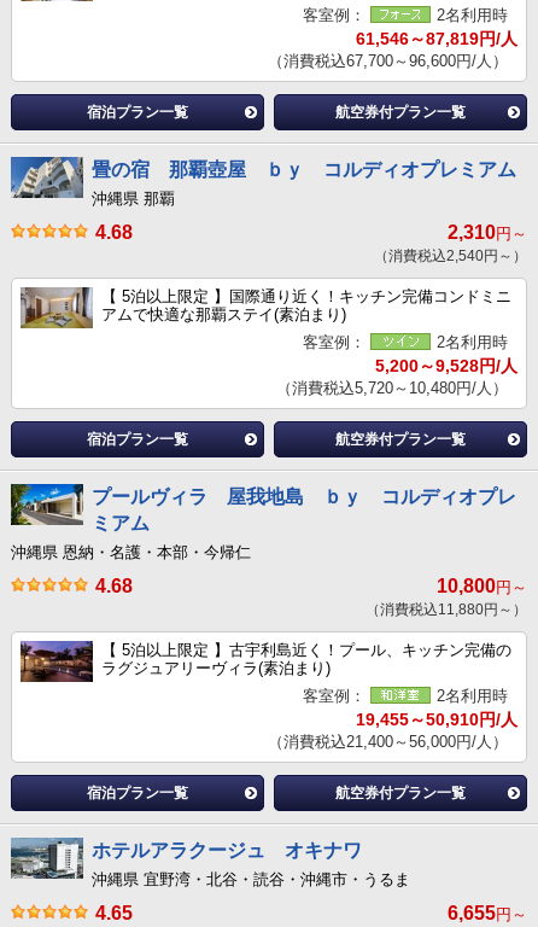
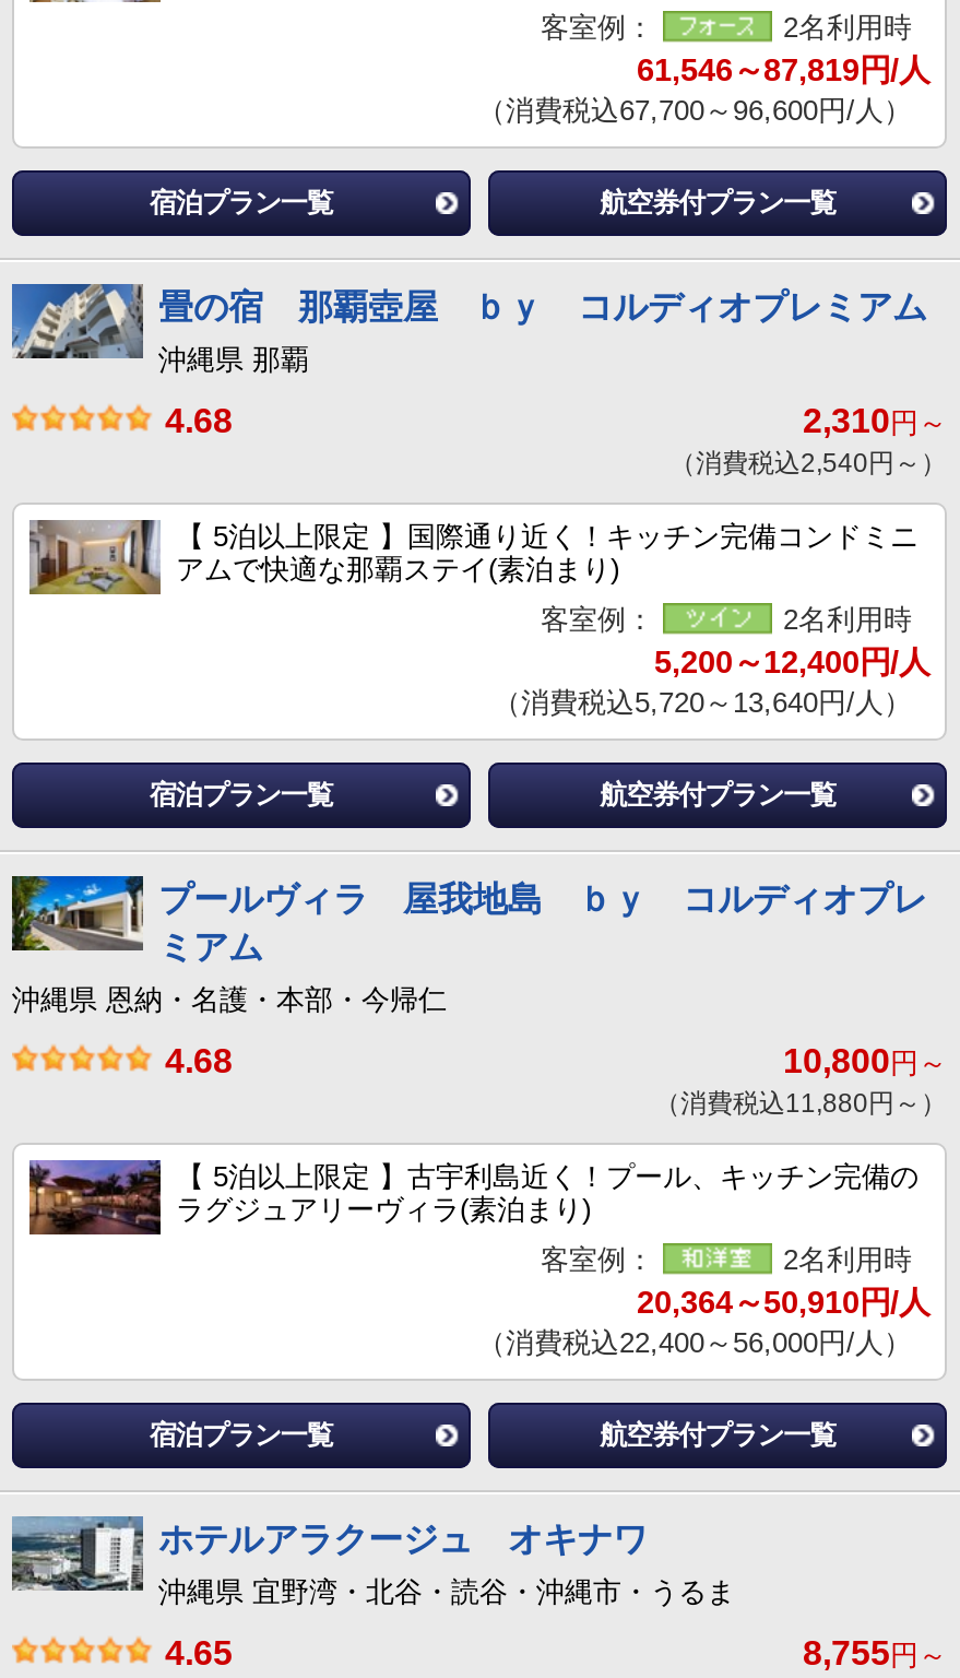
- 5,200～9,528円/人
+ 5,200～12,400円/人

- （消費税込5,720～10,480円/人）
+ （消費税込5,720～13,640円/人）

- 19,455～50,910円/人
+ 20,364～50,910円/人

- （消費税込21,400～56,000円/人）
+ （消費税込22,400～56,000円/人）

- 6,655円～
+ 8,755円～
